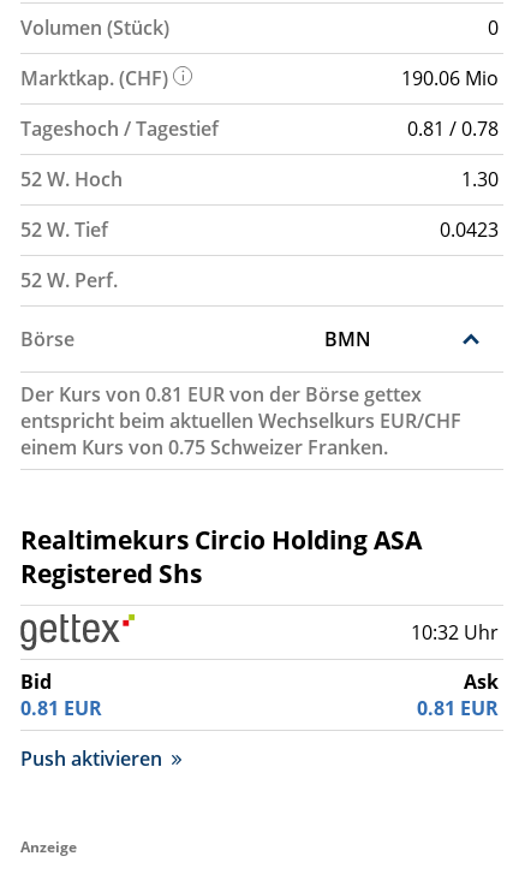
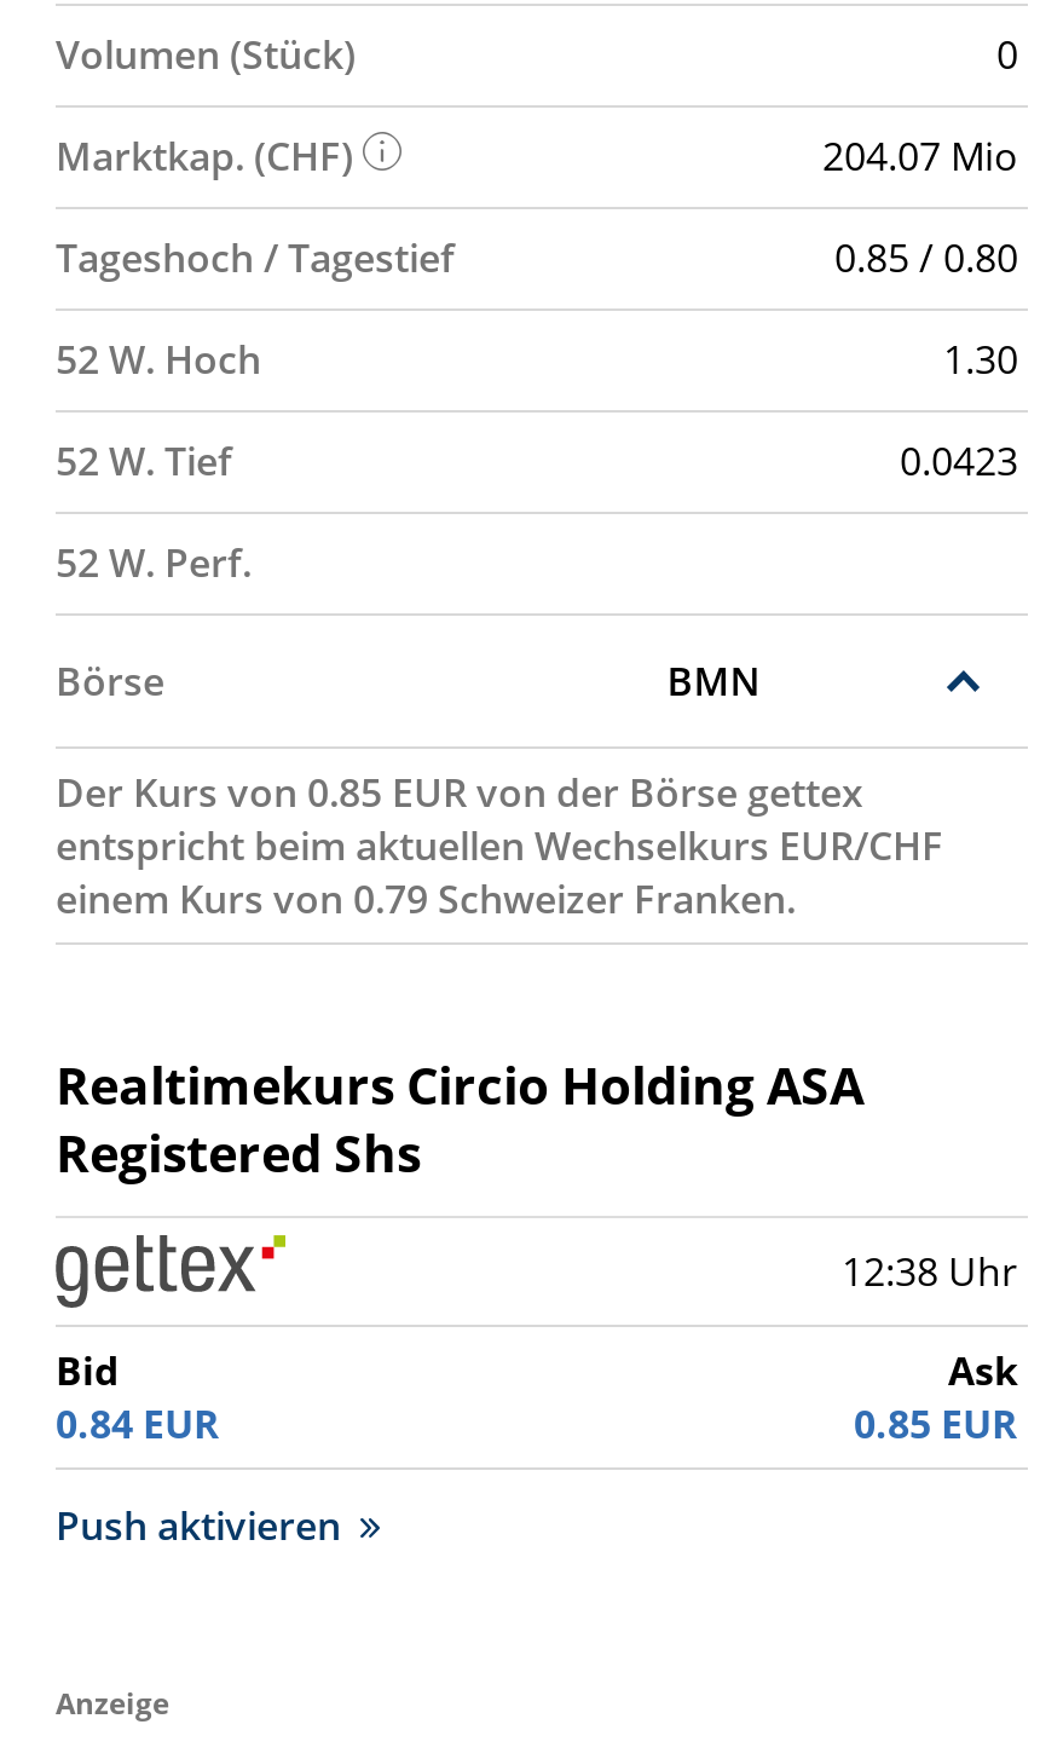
- 190.06 Mio
+ 204.07 Mio

- 0.81 / 0.78
+ 0.85 / 0.80

- Der Kurs von 0.81 EUR von der Börse gettex
+ Der Kurs von 0.85 EUR von der Börse gettex

- einem Kurs von 0.75 Schweizer Franken.
+ einem Kurs von 0.79 Schweizer Franken.

- 10:32 Uhr
+ 12:38 Uhr

- 0.81 EUR
+ 0.84 EUR

- 0.81 EUR
+ 0.85 EUR
